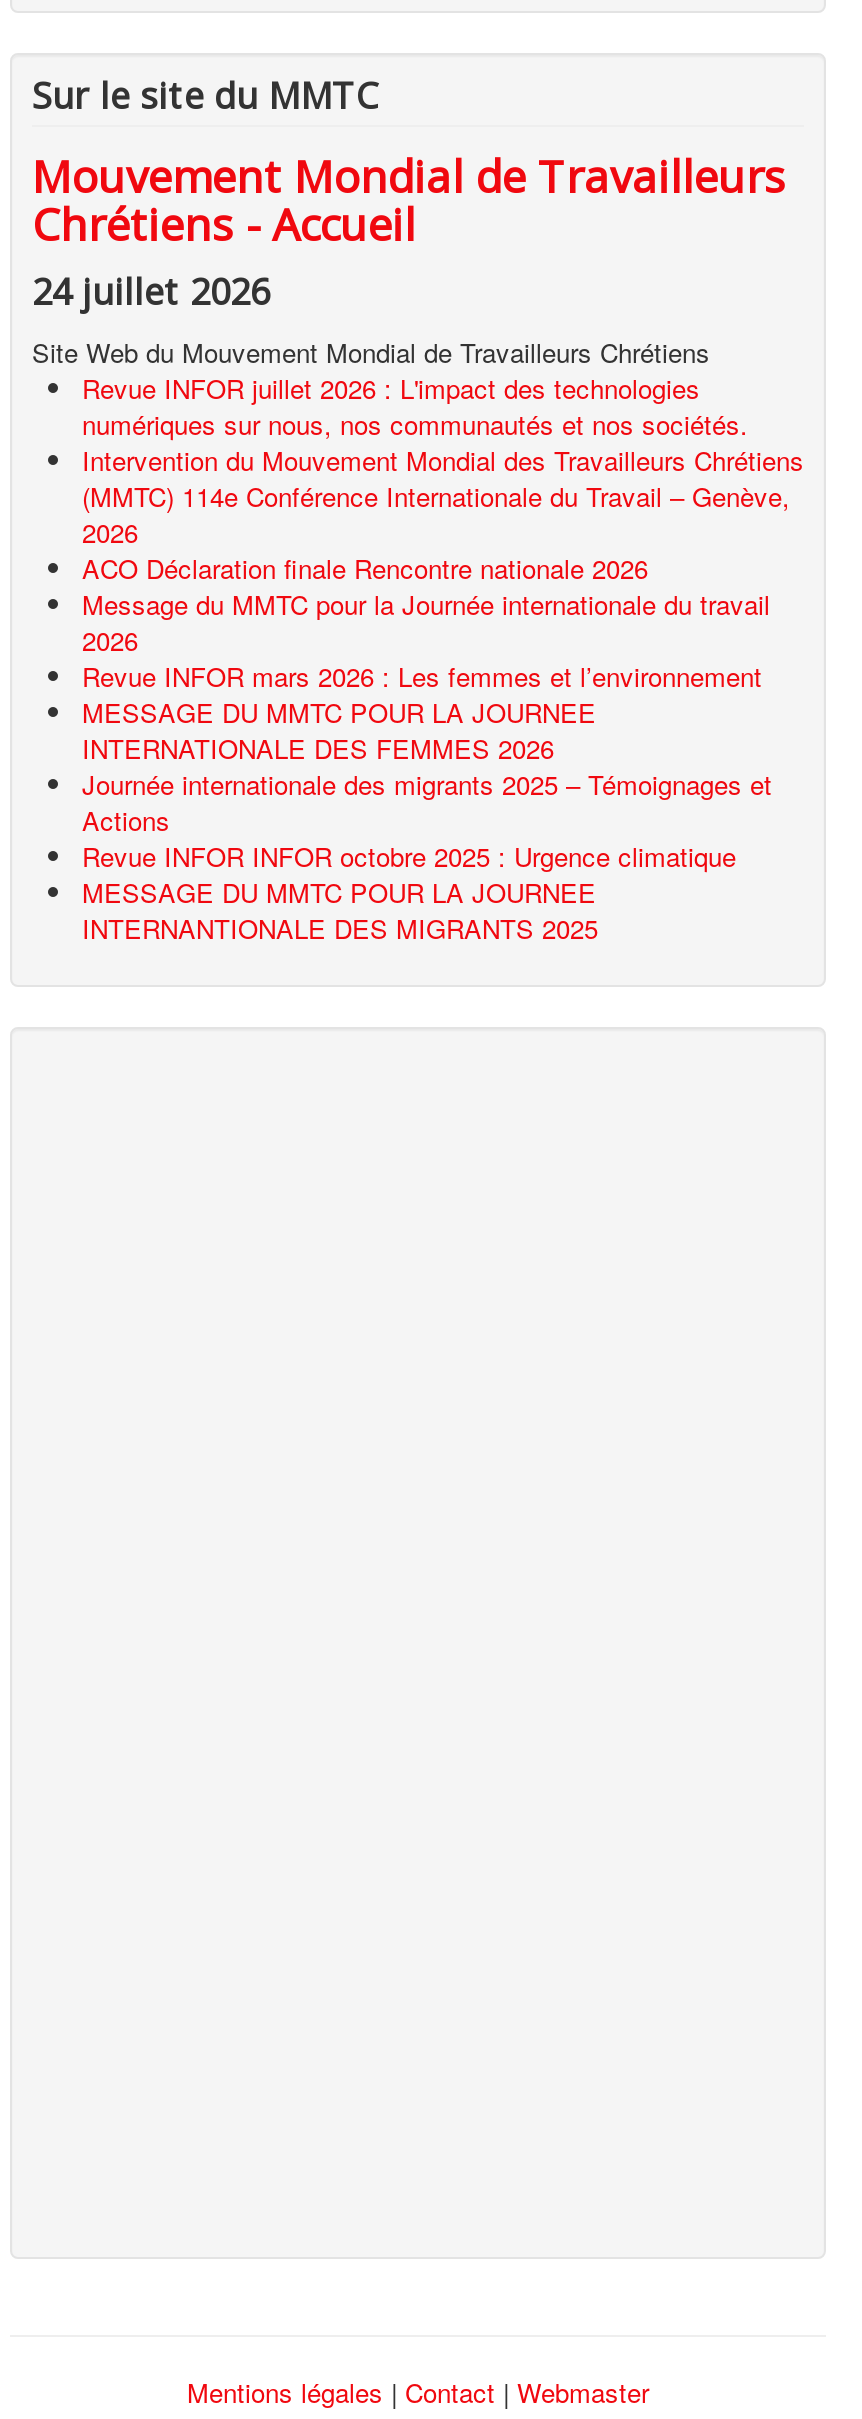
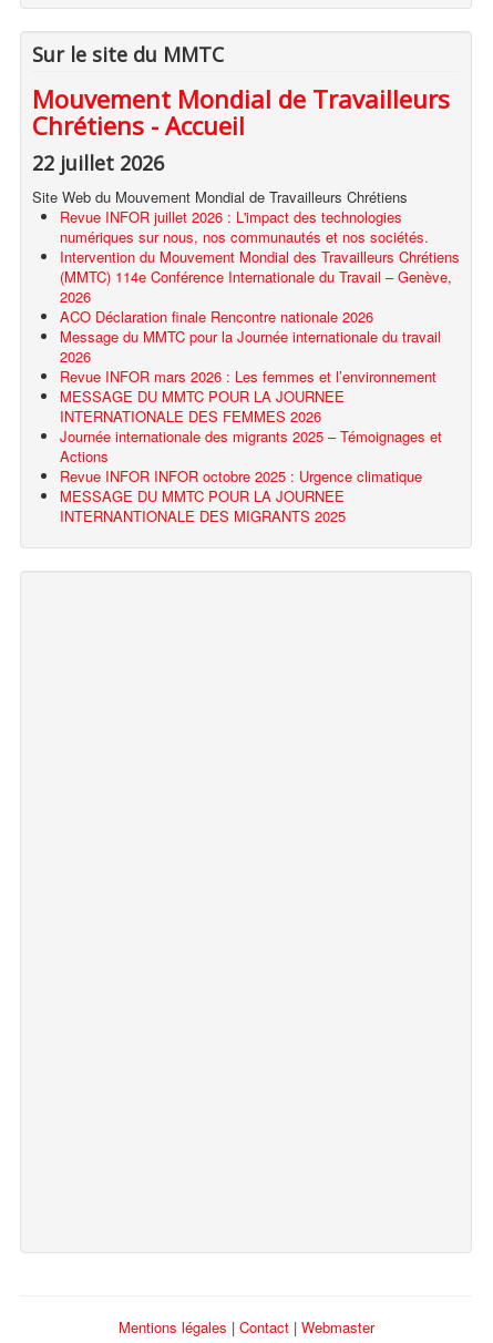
- 24 juillet 2026
+ 22 juillet 2026
